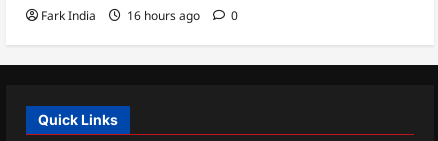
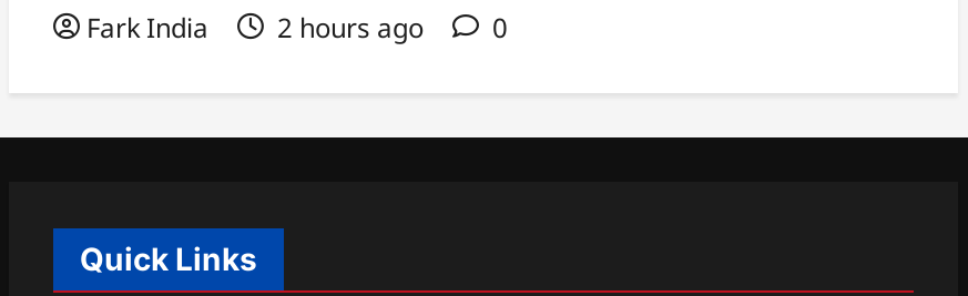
- Fark India 16 hours ago 0
+ Fark India 2 hours ago 0
